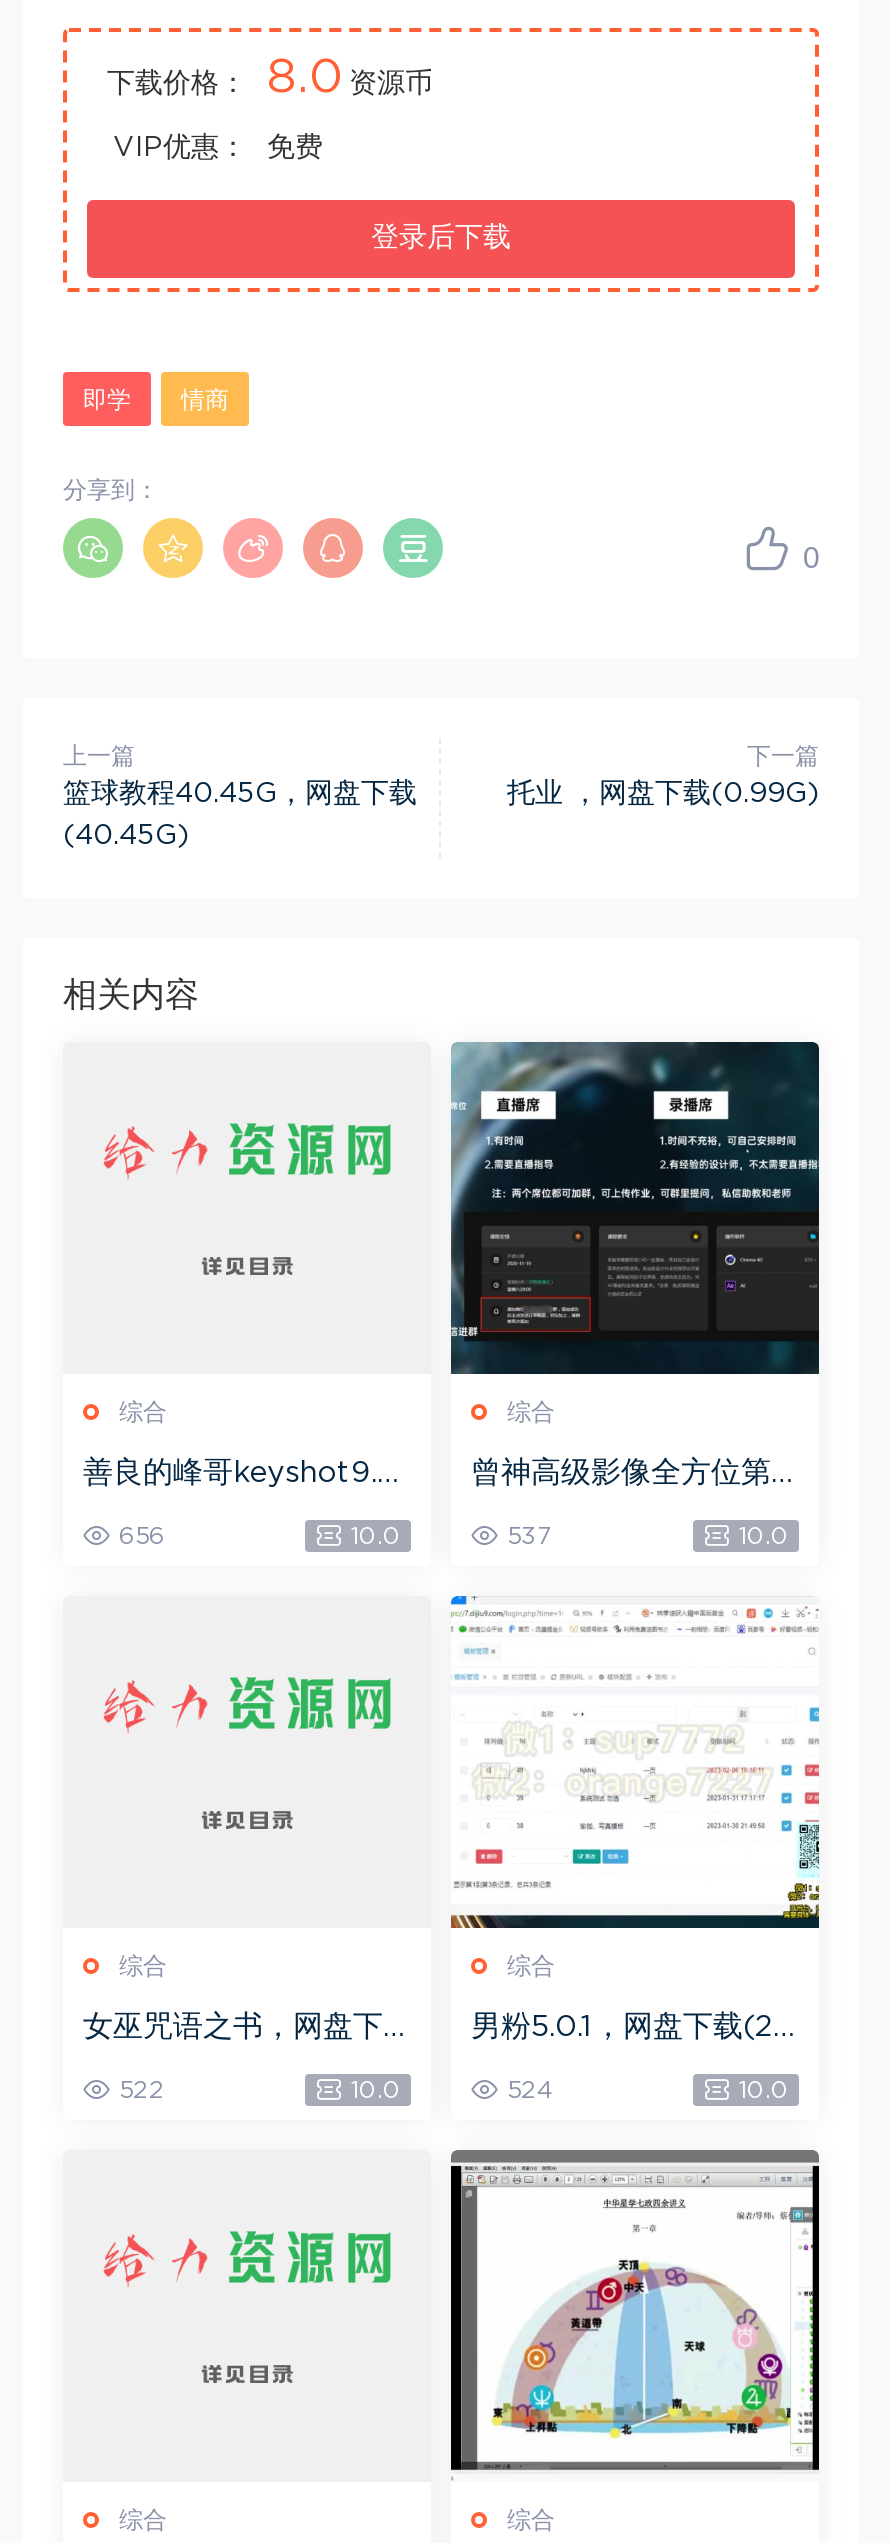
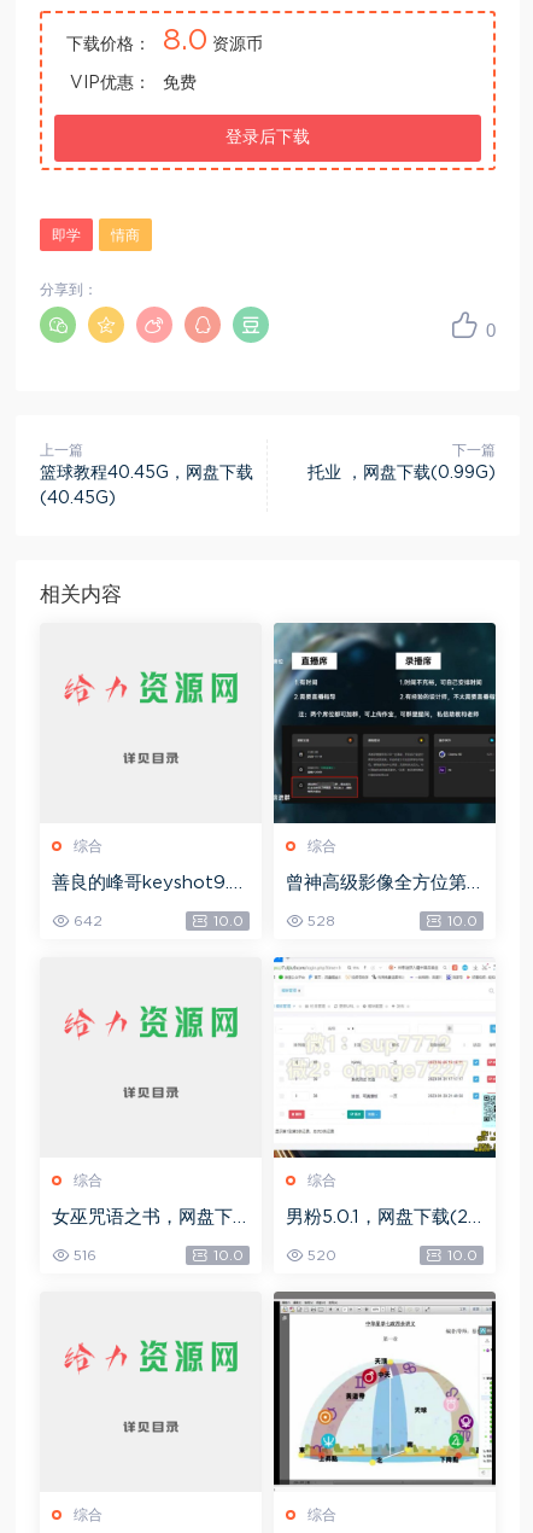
- 656
+ 642

- 537
+ 528

- 522
+ 516

- 524
+ 520
